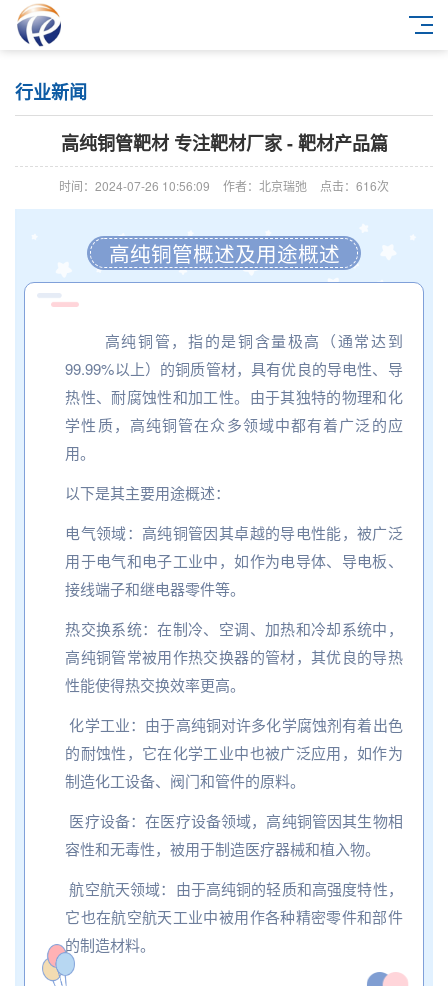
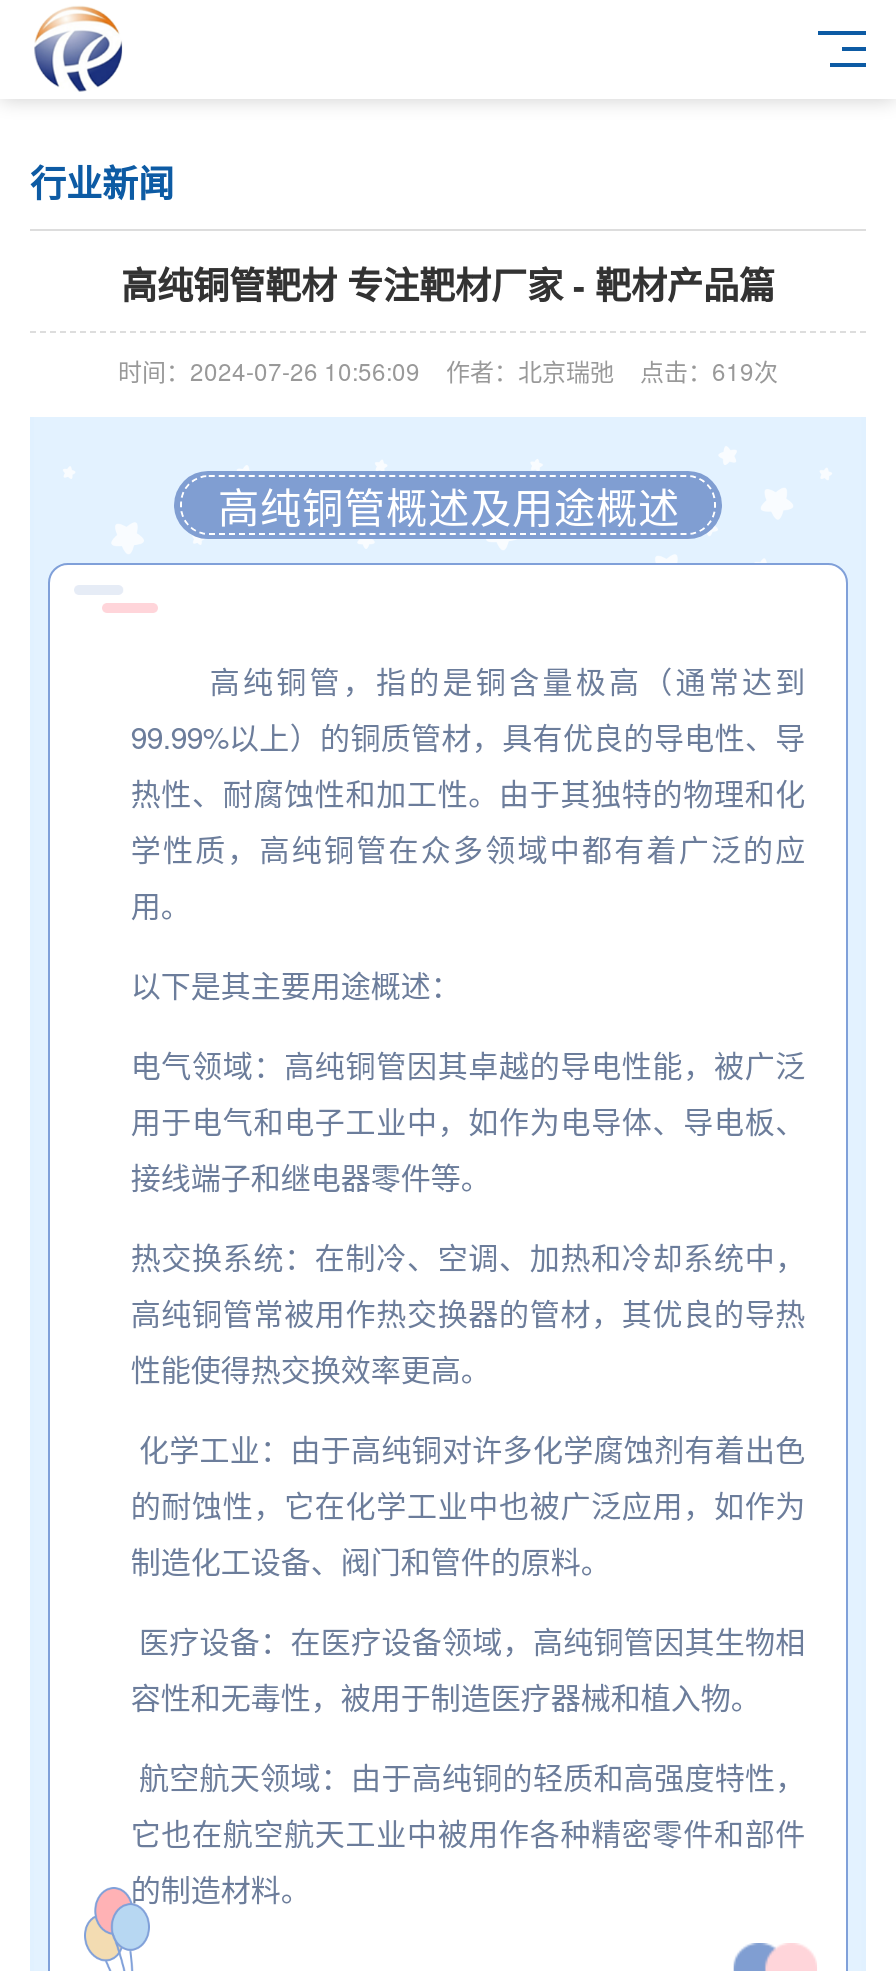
- 时间：2024-07-26 10:56:09 作者：北京瑞弛 点击：616次
+ 时间：2024-07-26 10:56:09 作者：北京瑞弛 点击：619次
